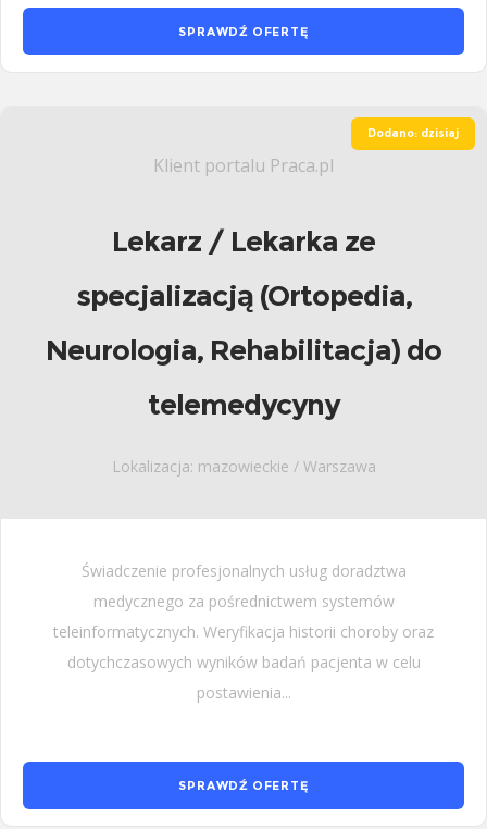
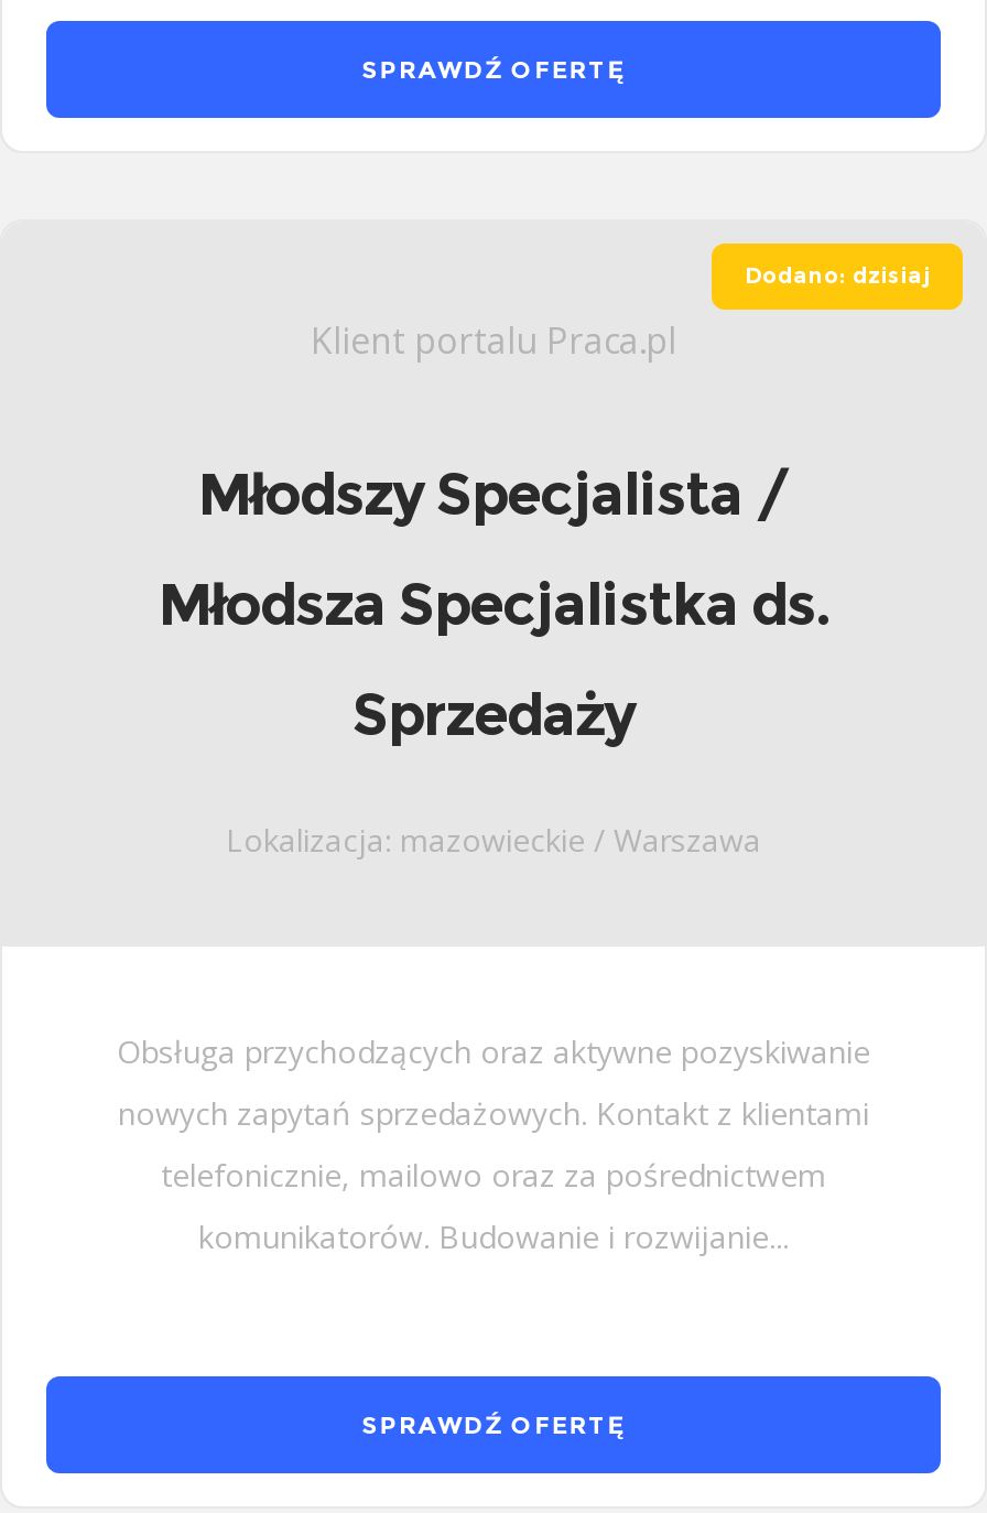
- Lekarz / Lekarka ze
- specjalizacją (Ortopedia,
- Neurologia, Rehabilitacja) do
- telemedycyny
+ Młodszy Specjalista /
+ Młodsza Specjalistka ds.
+ Sprzedaży

- Świadczenie profesjonalnych usług doradztwa
- medycznego za pośrednictwem systemów
- teleinformatycznych. Weryfikacja historii choroby oraz
- dotychczasowych wyników badań pacjenta w celu
- postawienia...
+ Obsługa przychodzących oraz aktywne pozyskiwanie
+ nowych zapytań sprzedażowych. Kontakt z klientami
+ telefonicznie, mailowo oraz za pośrednictwem
+ komunikatorów. Budowanie i rozwijanie...
